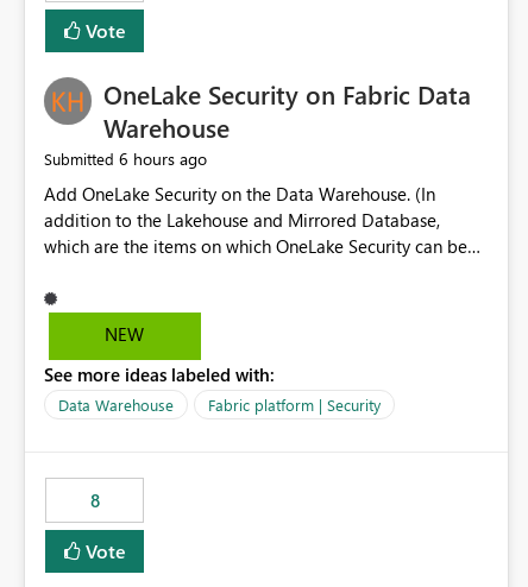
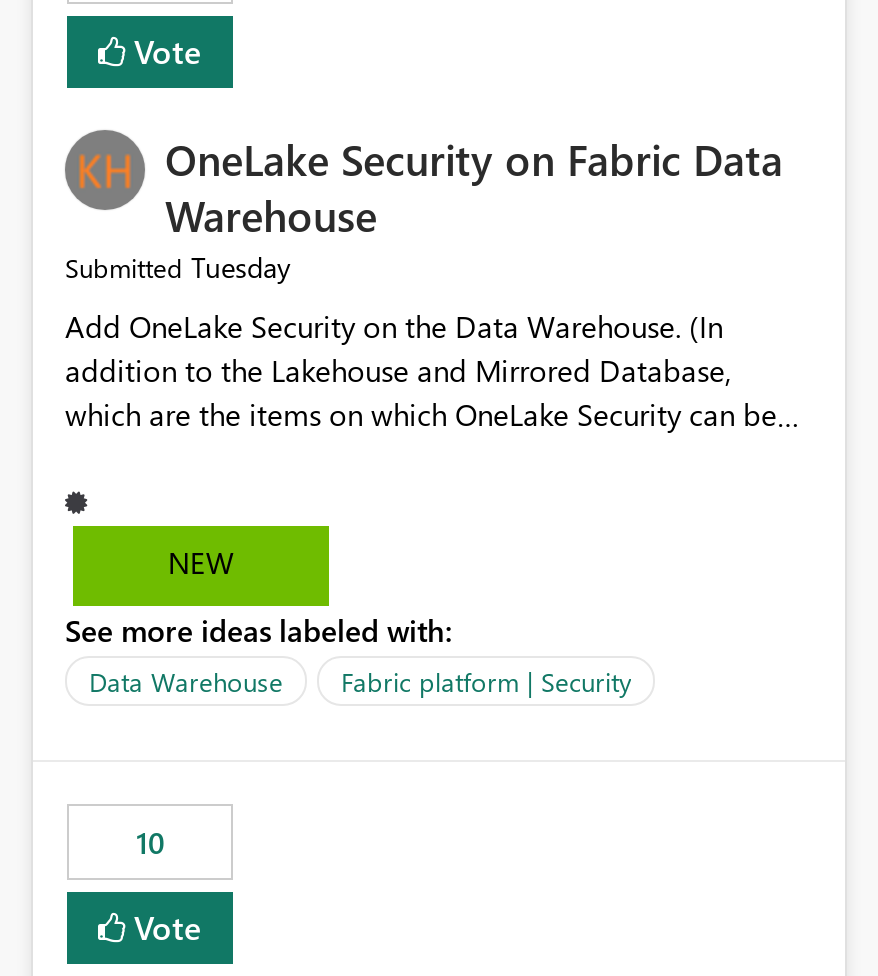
- Submitted 6 hours ago
+ Submitted Tuesday

- 8
+ 10
